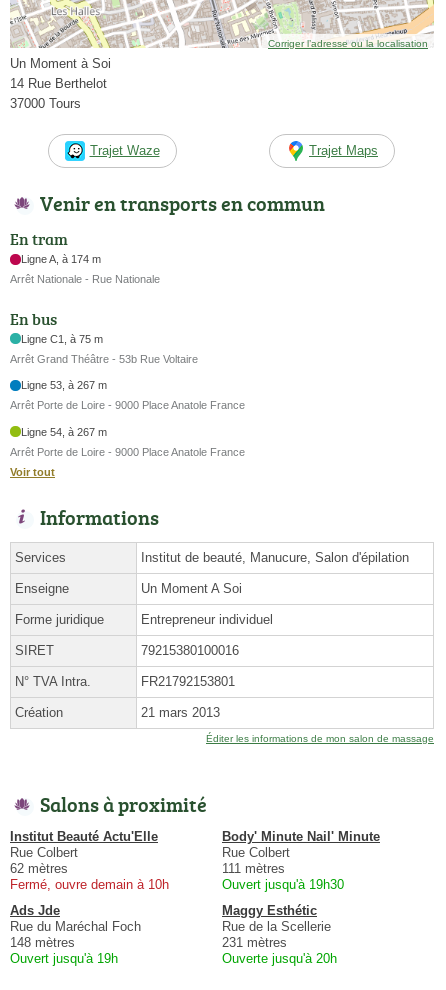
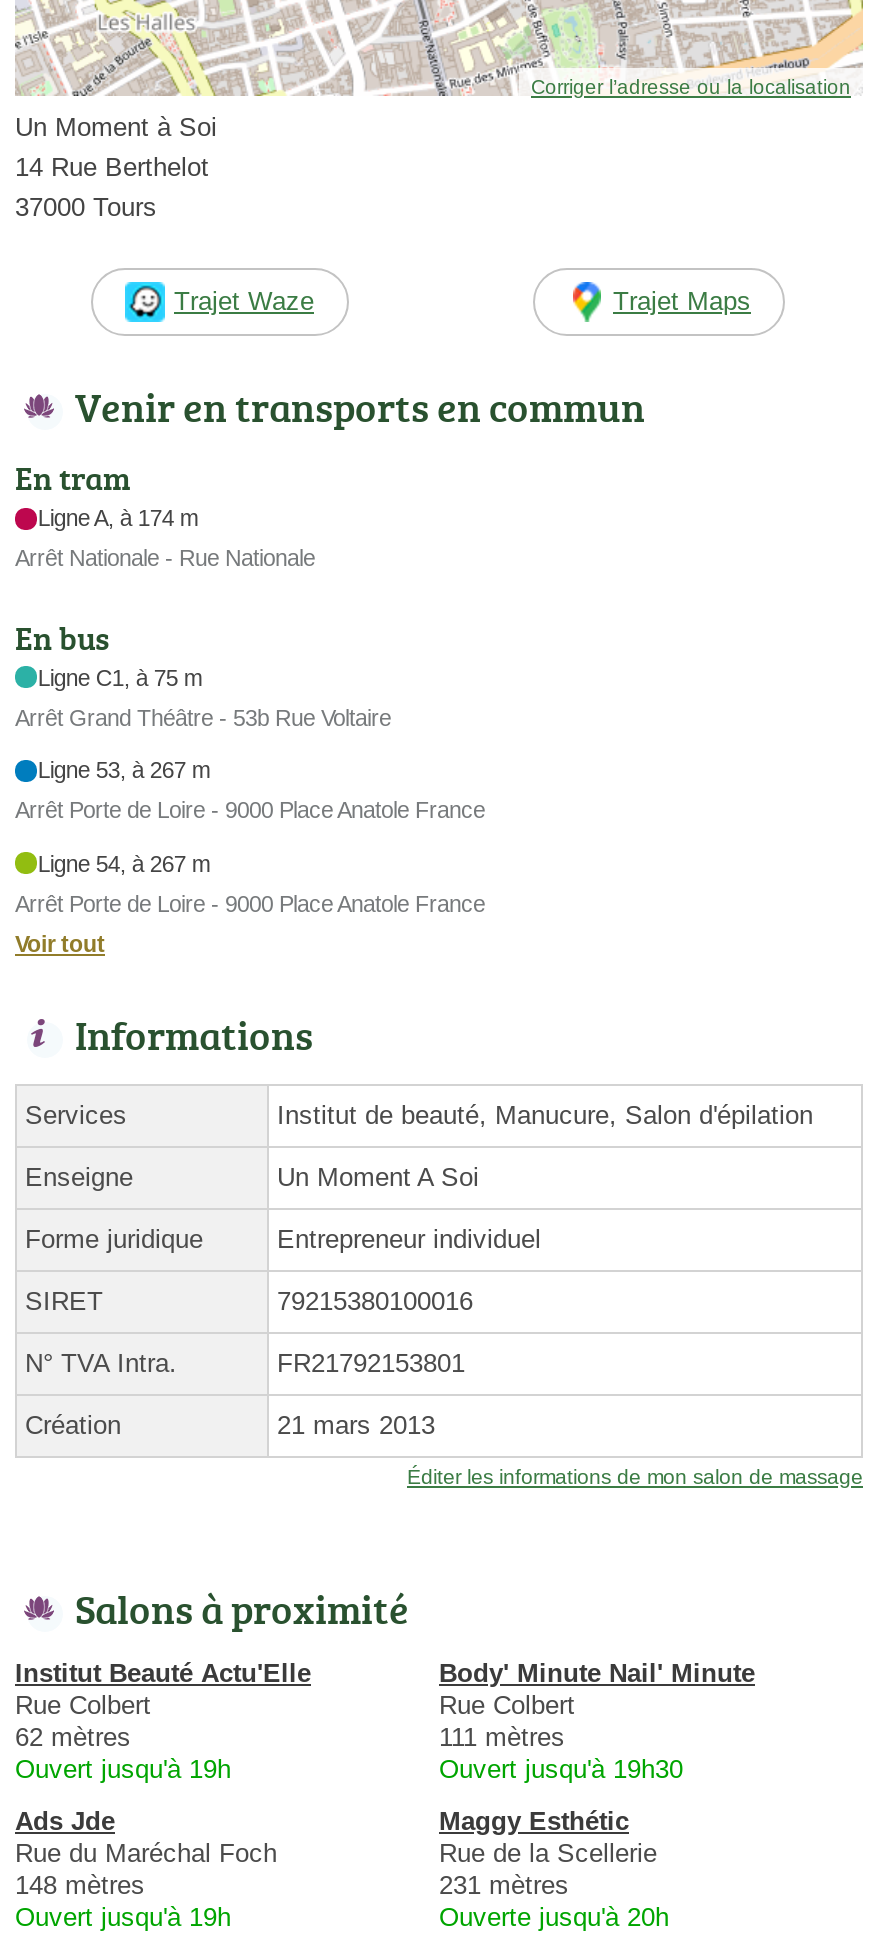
- Fermé, ouvre demain à 10h
+ Ouvert jusqu'à 19h
